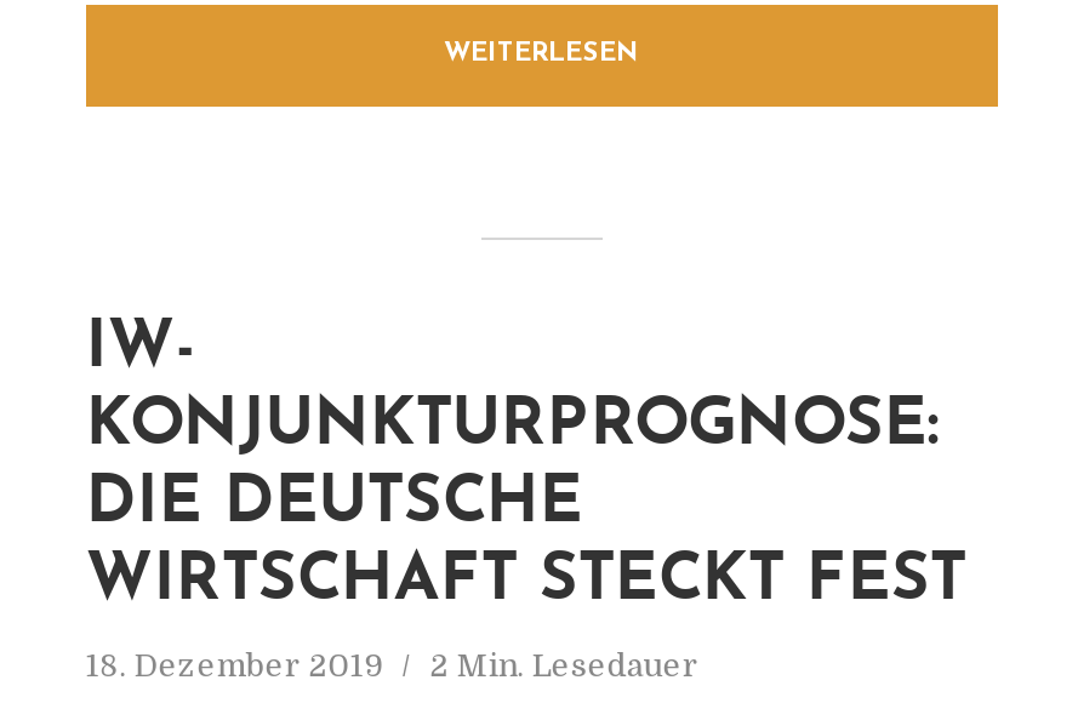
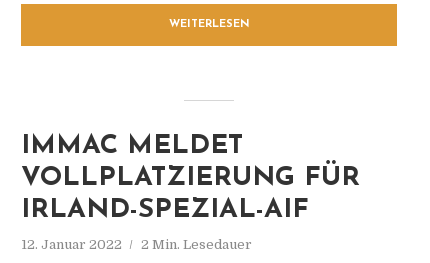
- IW-
- KONJUNKTURPROGNOSE:
- DIE DEUTSCHE
- WIRTSCHAFT STECKT FEST
+ IMMAC MELDET
+ VOLLPLATZIERUNG FÜR
+ IRLAND-SPEZIAL-AIF

- 18. Dezember 2019 2 Min. Lesedauer
+ 12. Januar 2022 2 Min. Lesedauer
